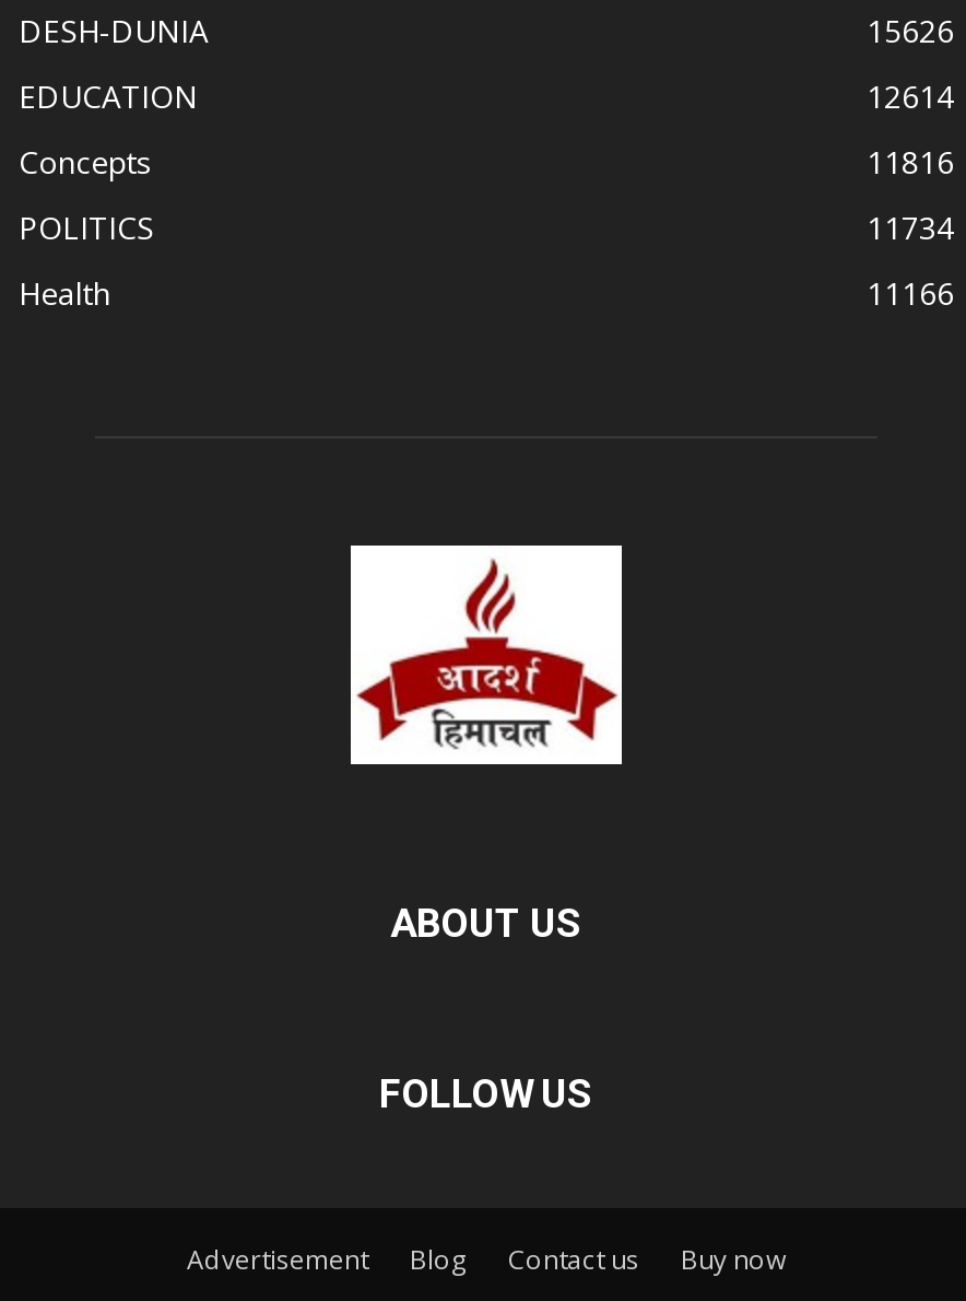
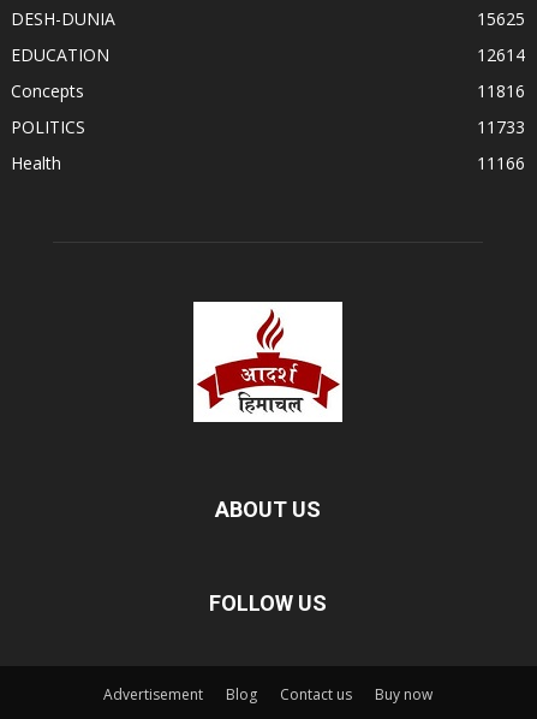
- 15626
+ 15625

- 11734
+ 11733
